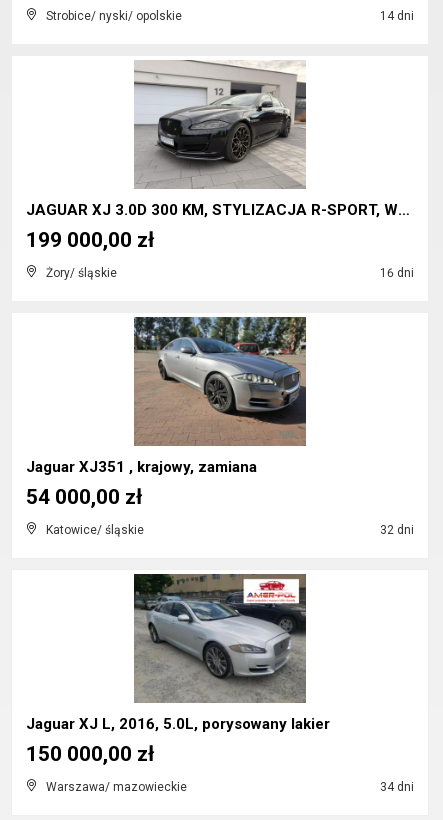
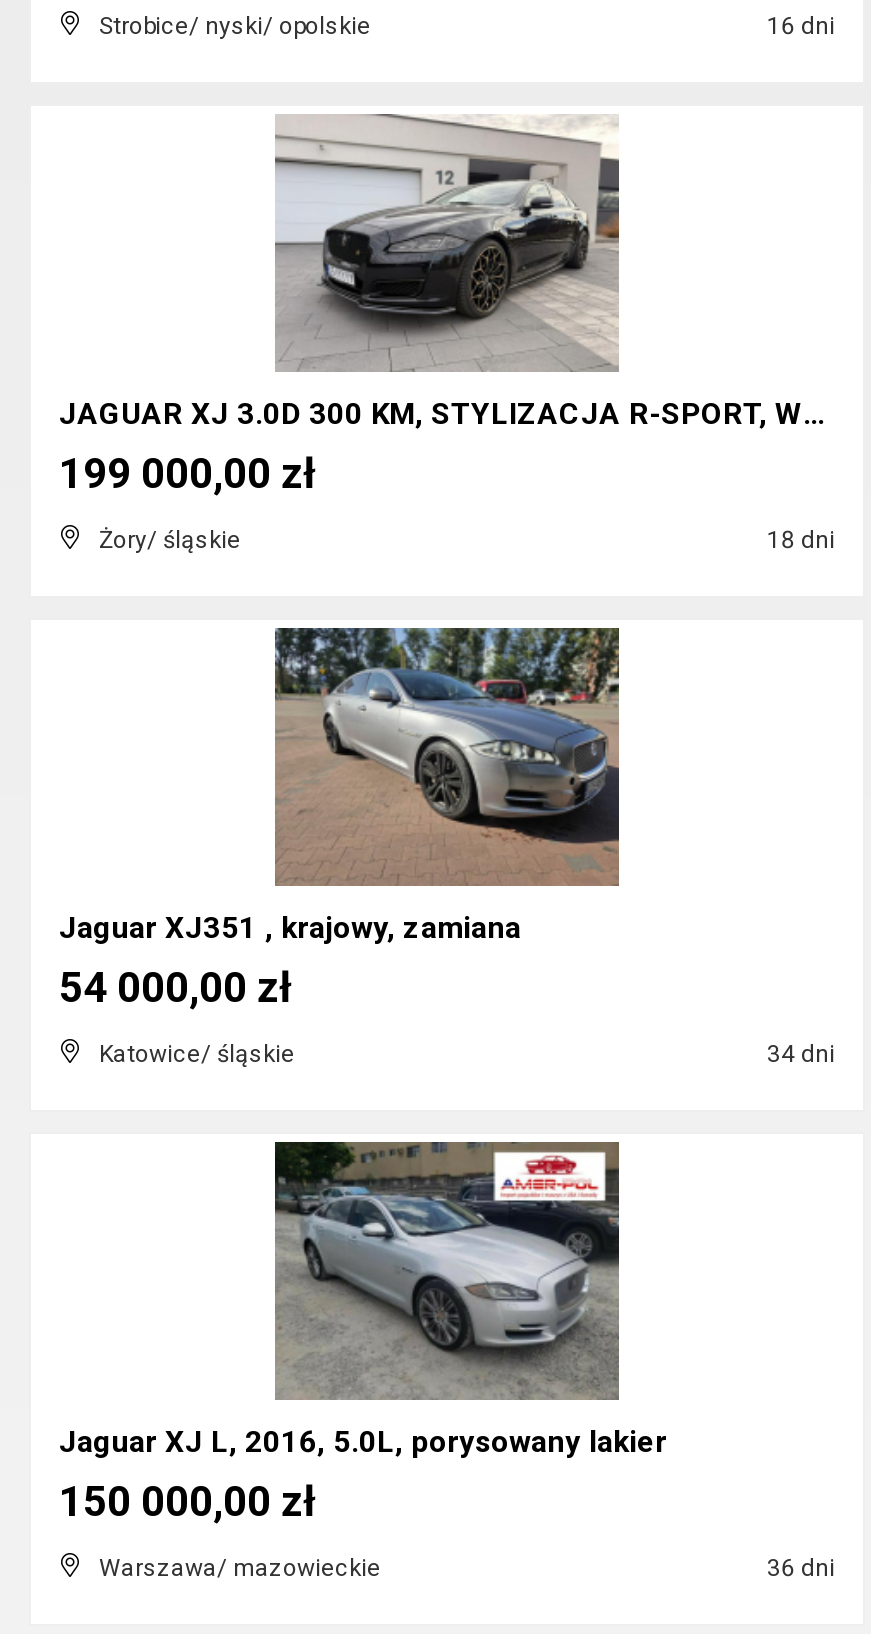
- 14 dni
+ 16 dni

- 16 dni
+ 18 dni

- 32 dni
+ 34 dni

- 34 dni
+ 36 dni
